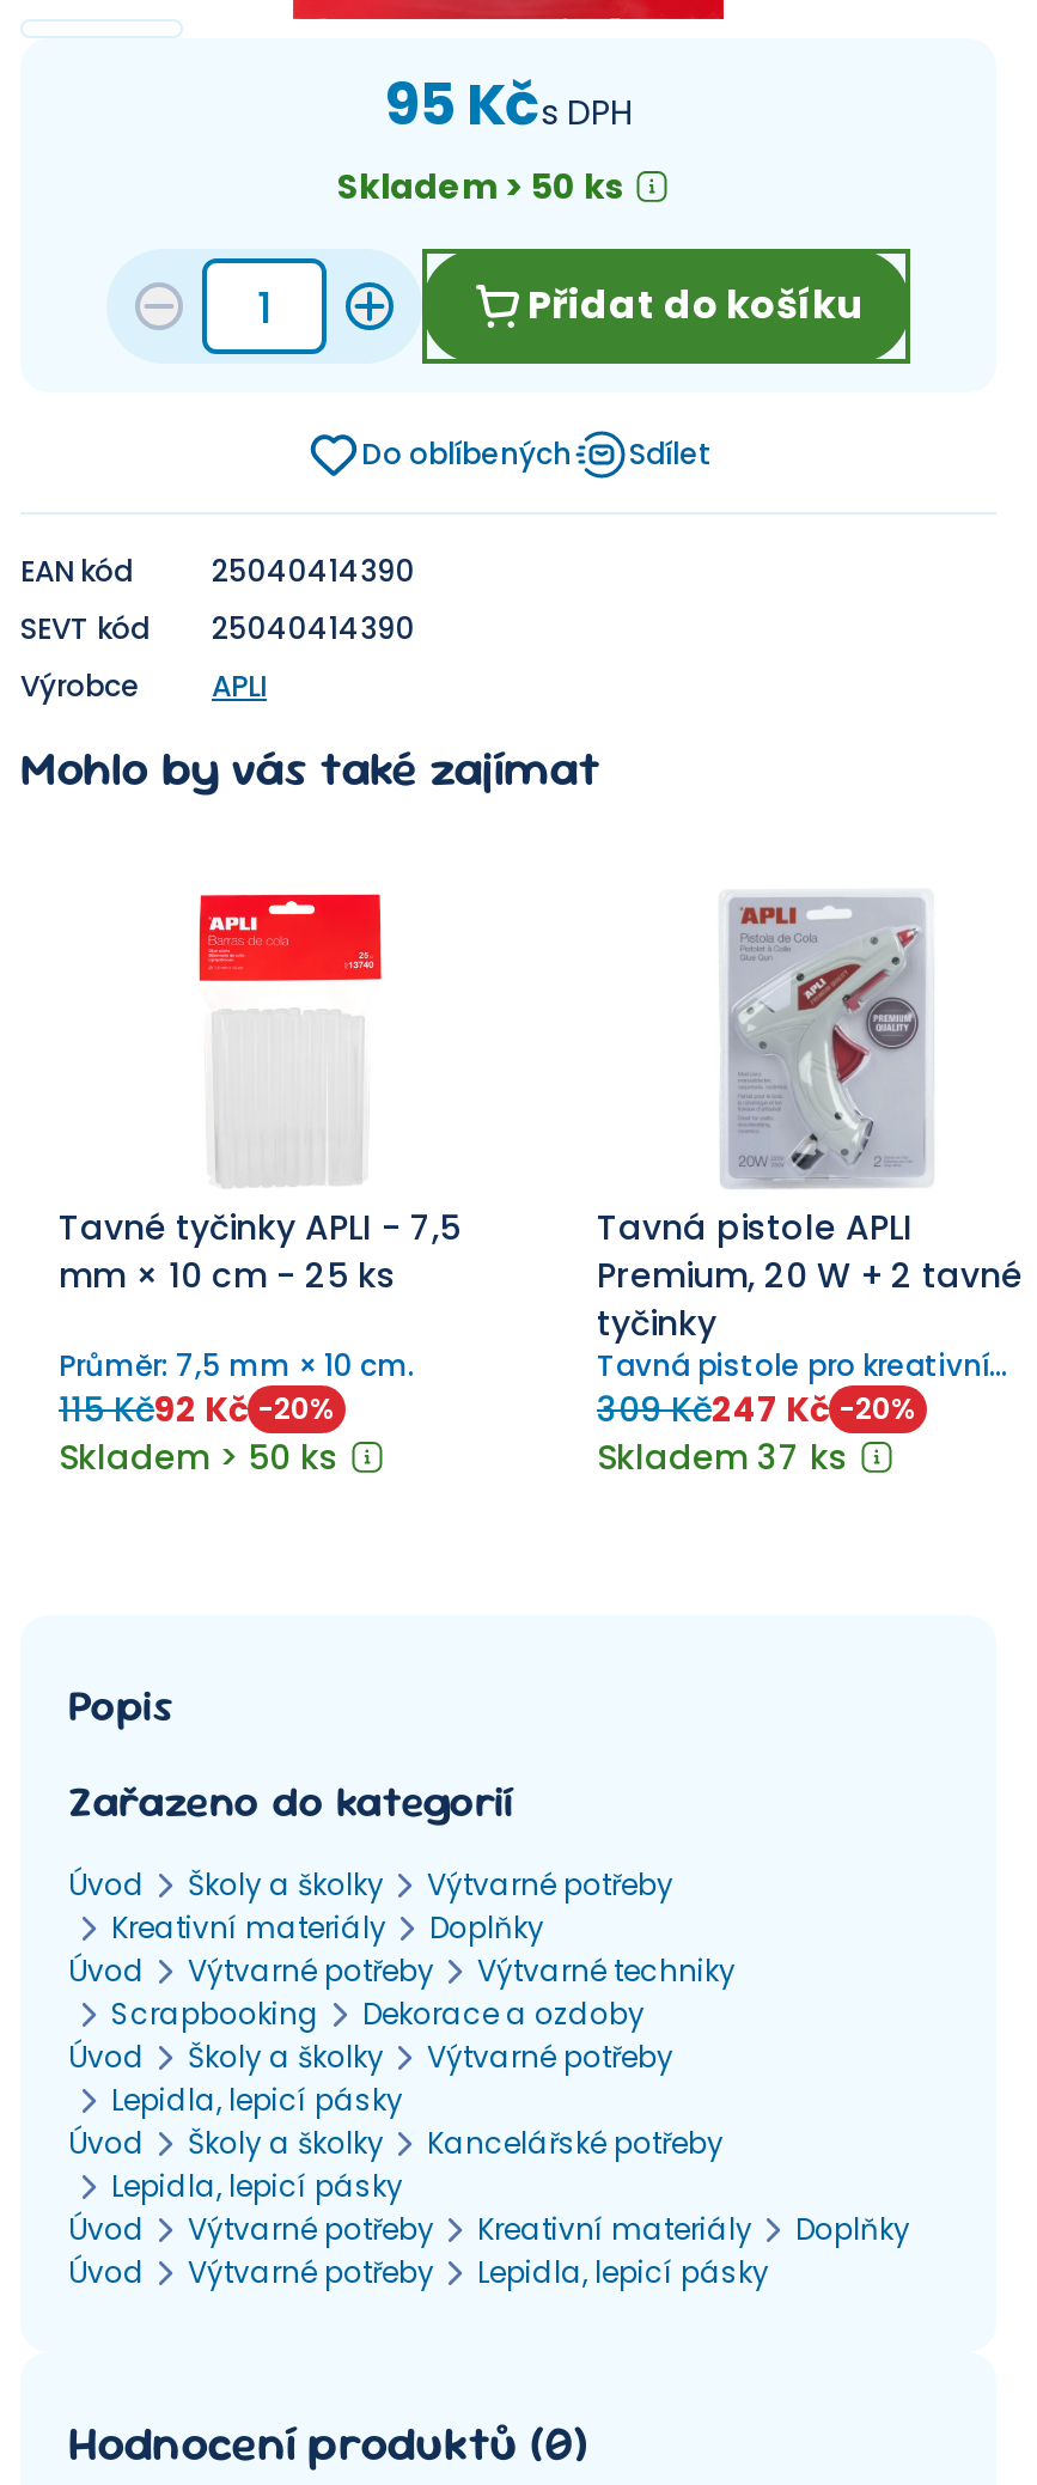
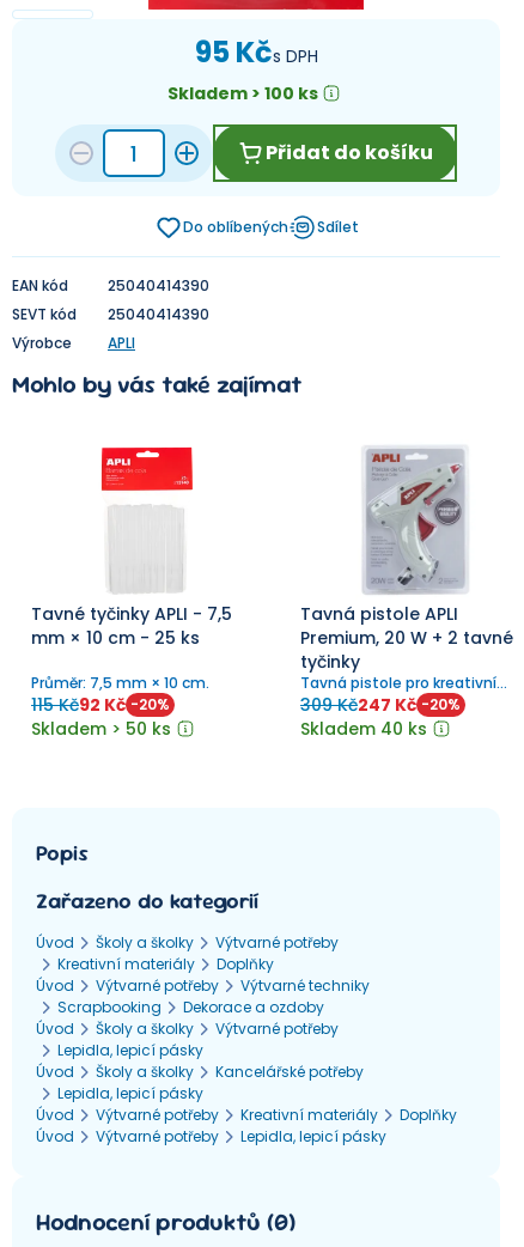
- Skladem > 50 ks
+ Skladem > 100 ks

- Skladem 37 ks
+ Skladem 40 ks
